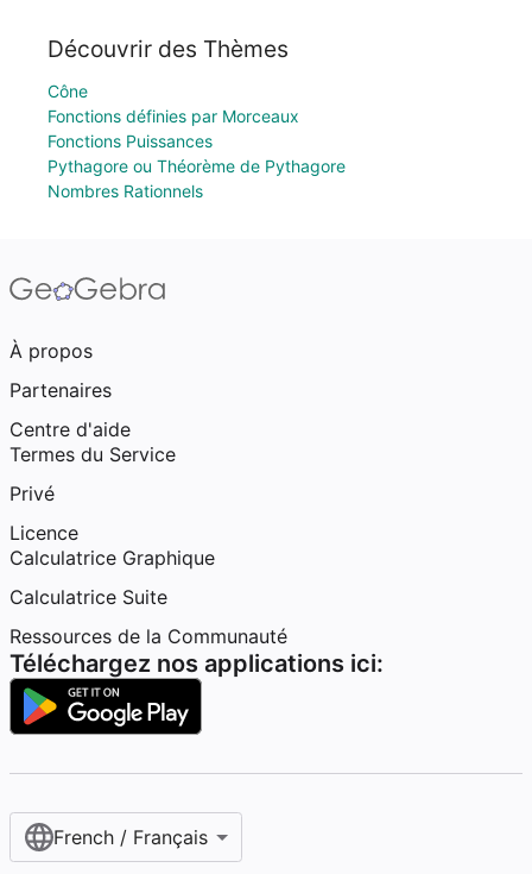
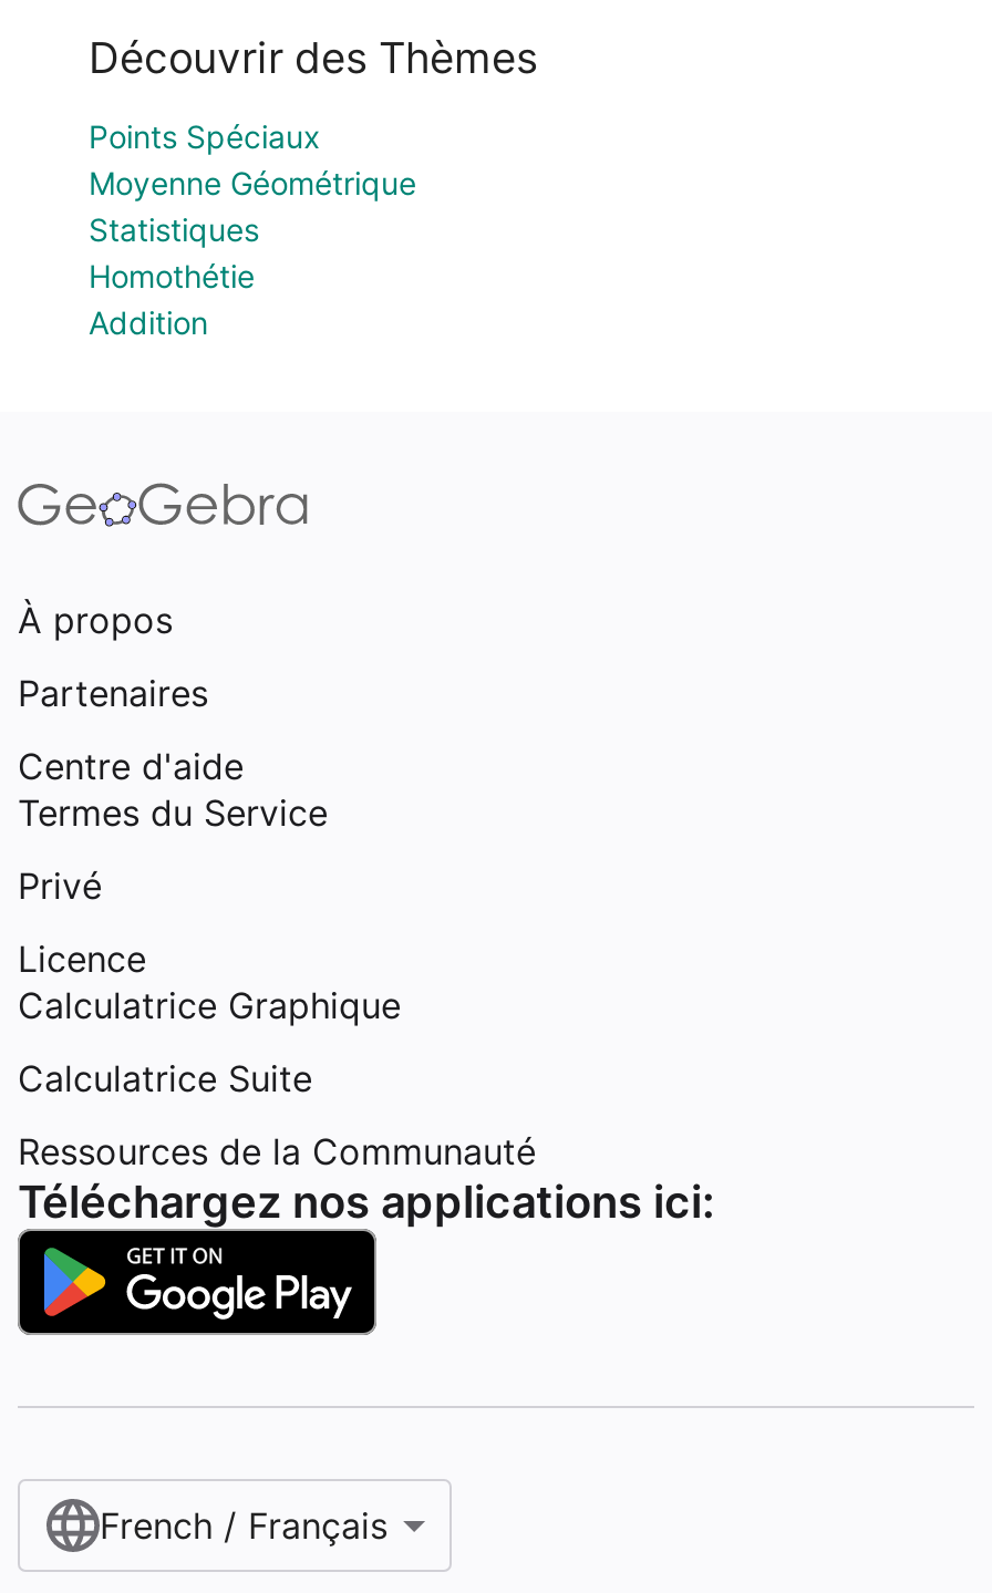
- Cône
- Fonctions définies par Morceaux
- Fonctions Puissances
- Pythagore ou Théorème de Pythagore
- Nombres Rationnels
+ Points Spéciaux
+ Moyenne Géométrique
+ Statistiques
+ Homothétie
+ Addition
